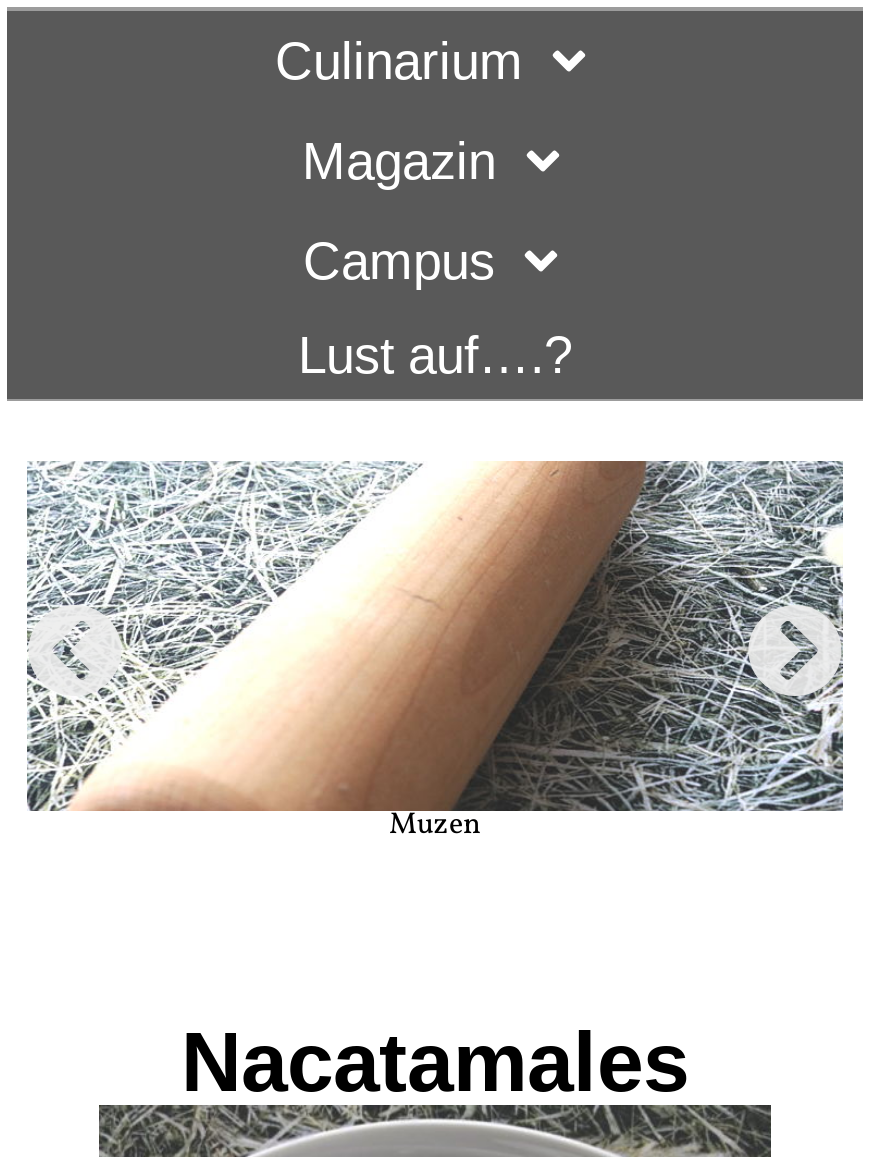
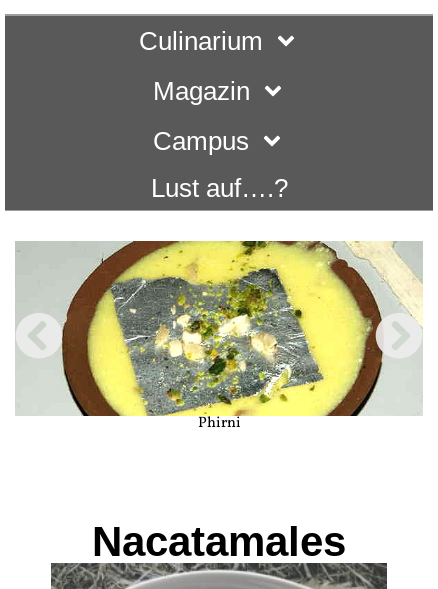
- [image]
- Muzen
+ [image]
+ Phirni
